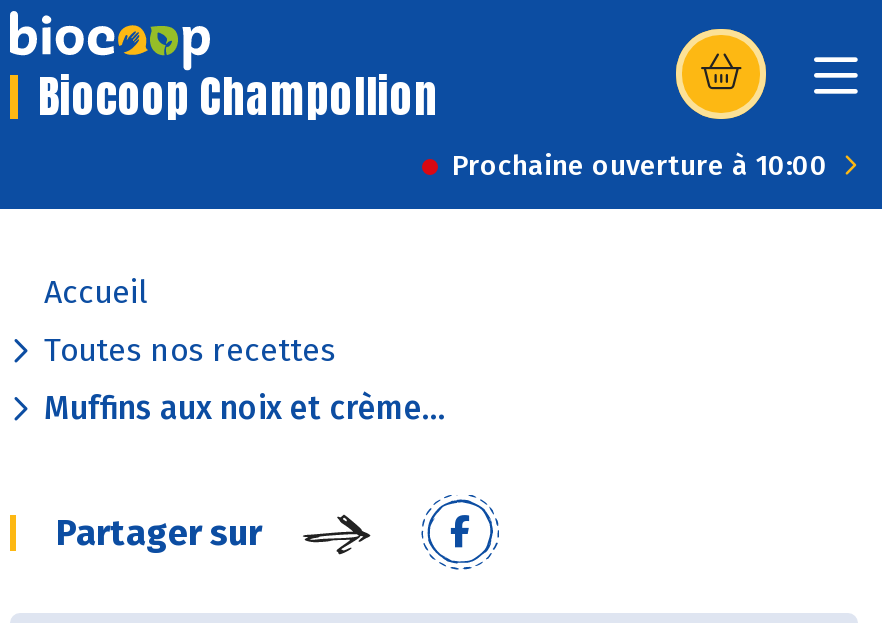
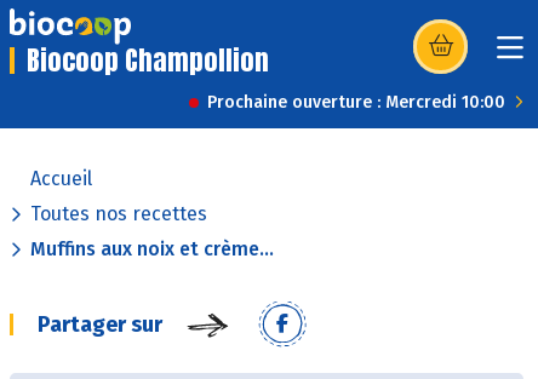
- Prochaine ouverture à 10:00
+ Prochaine ouverture : Mercredi 10:00
